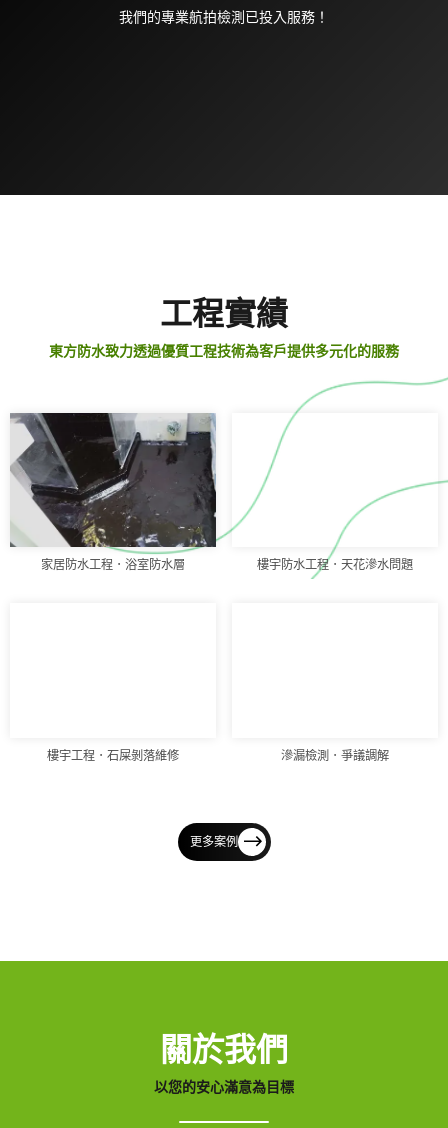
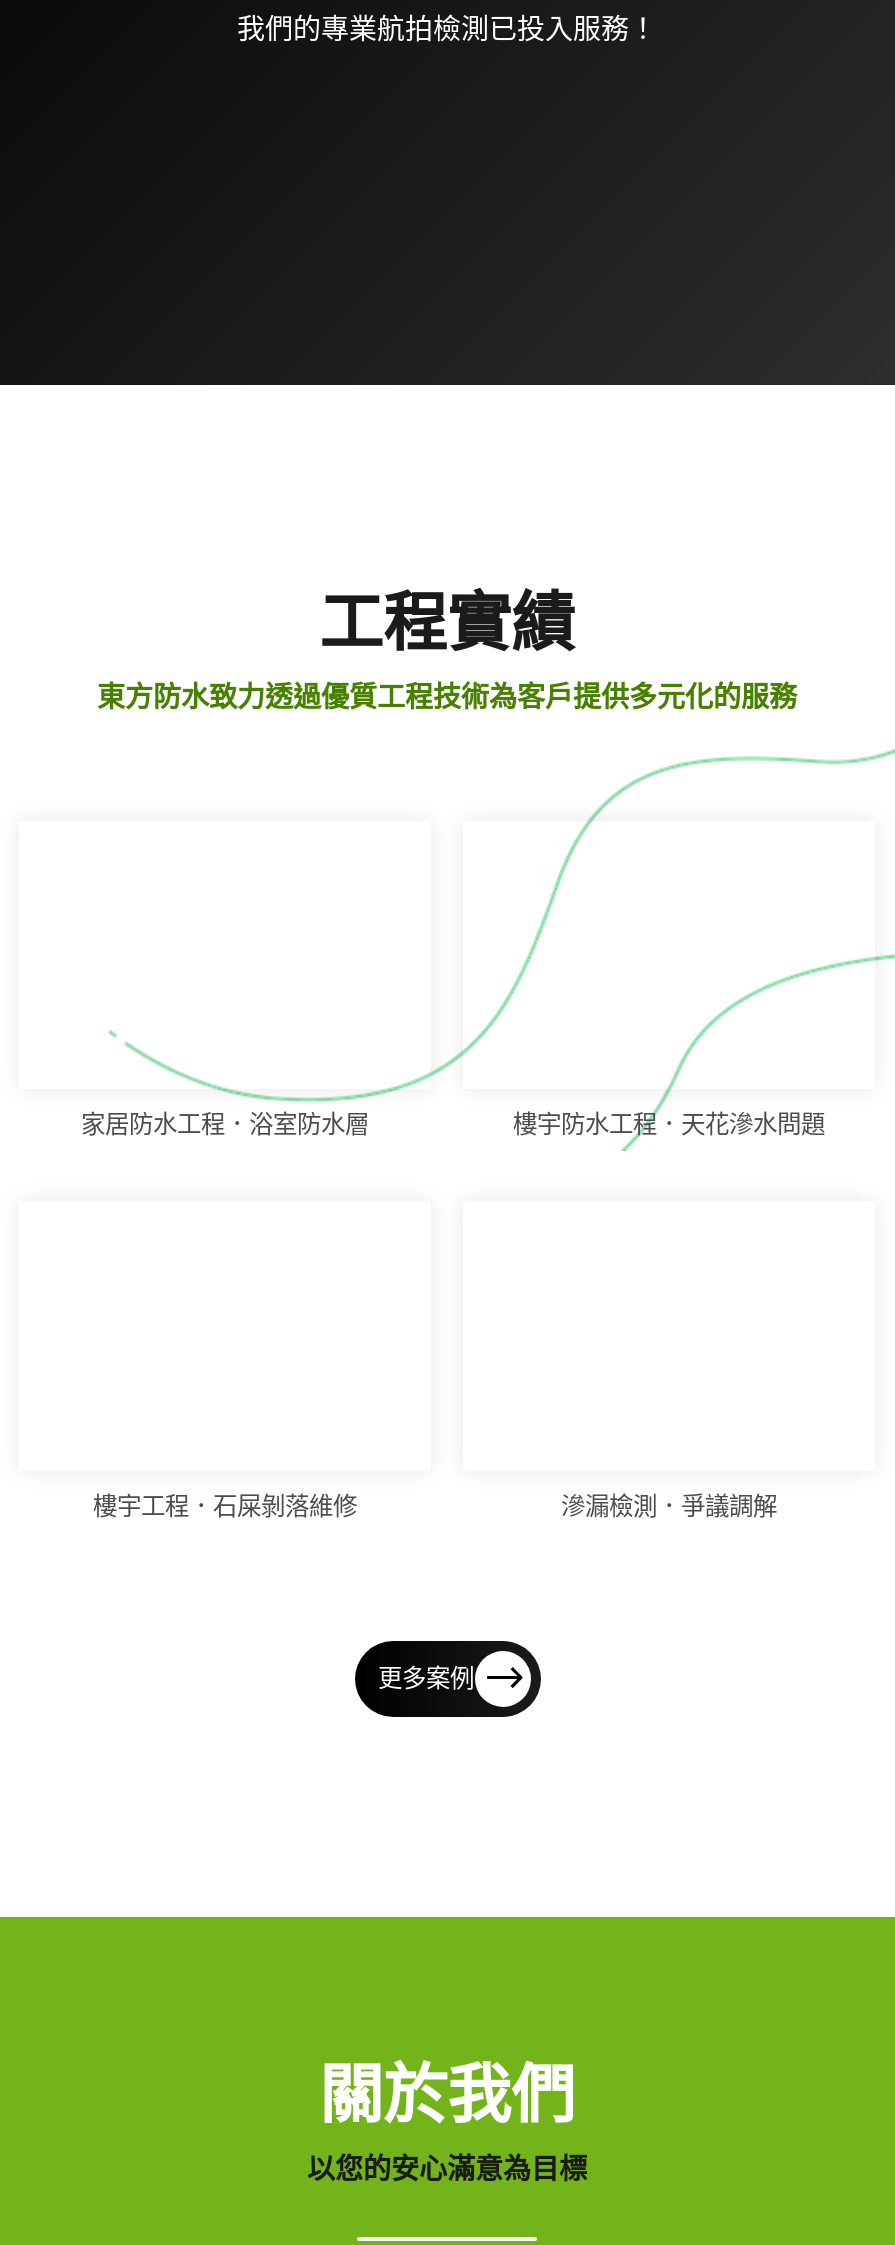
- [image]
